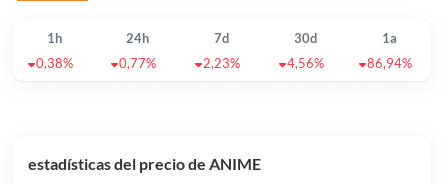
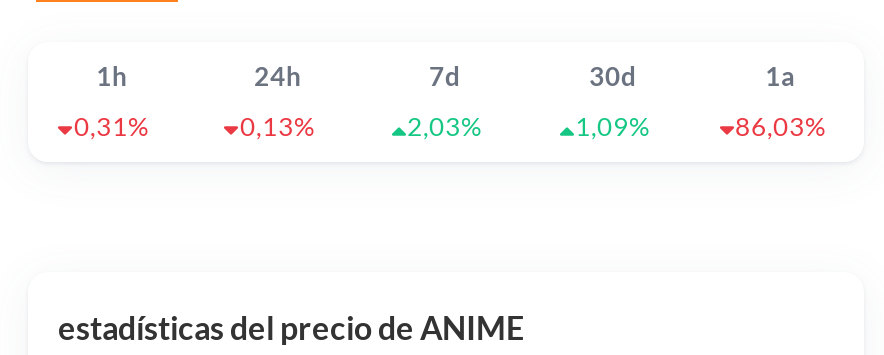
- 0,38%
+ 0,31%

- 0,77%
+ 0,13%

- 2,23%
+ 2,03%

- 4,56%
+ 1,09%

- 86,94%
+ 86,03%
